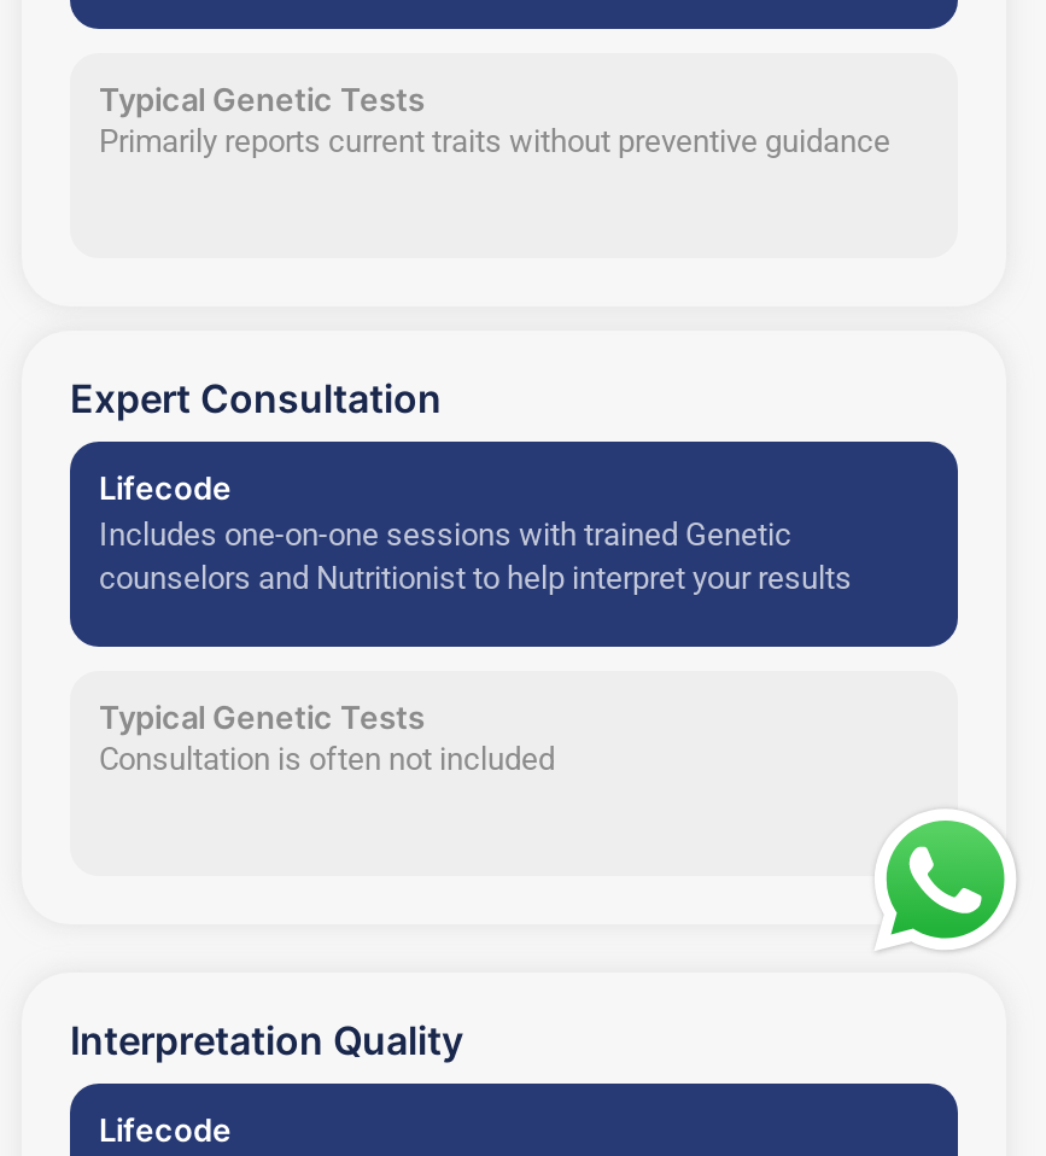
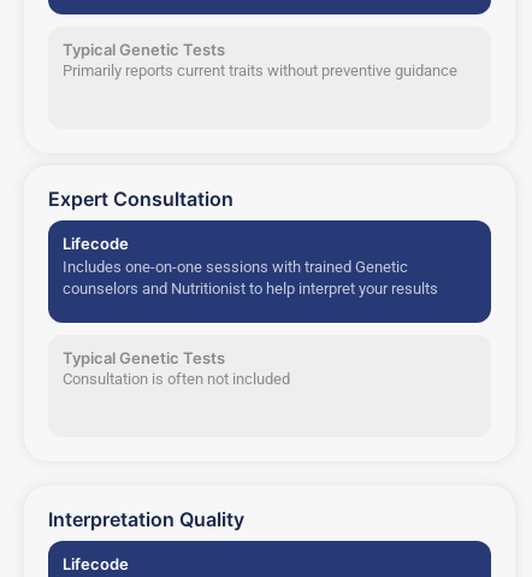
- [image]
